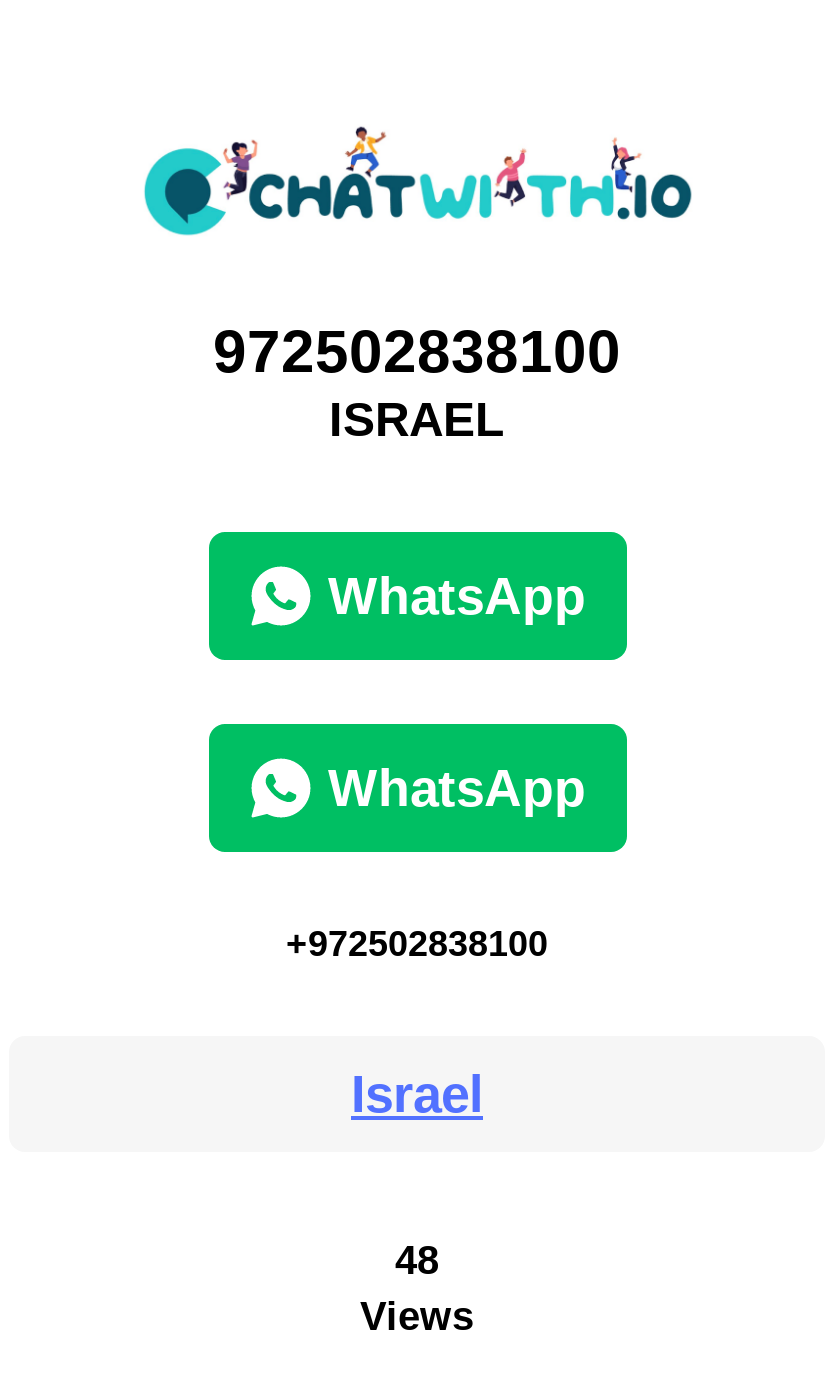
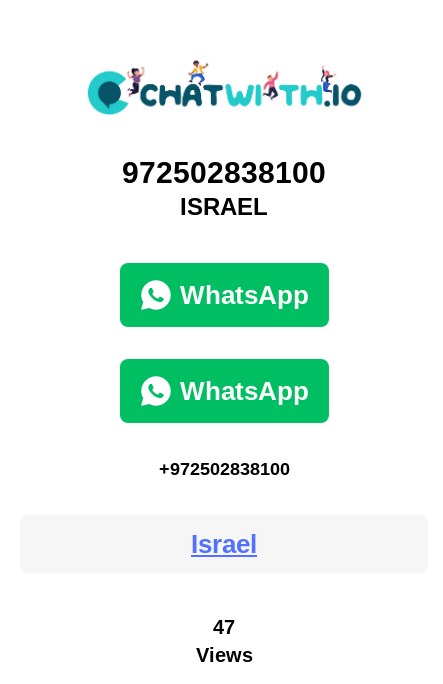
- 48
+ 47
